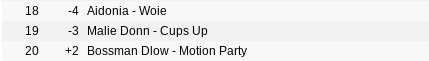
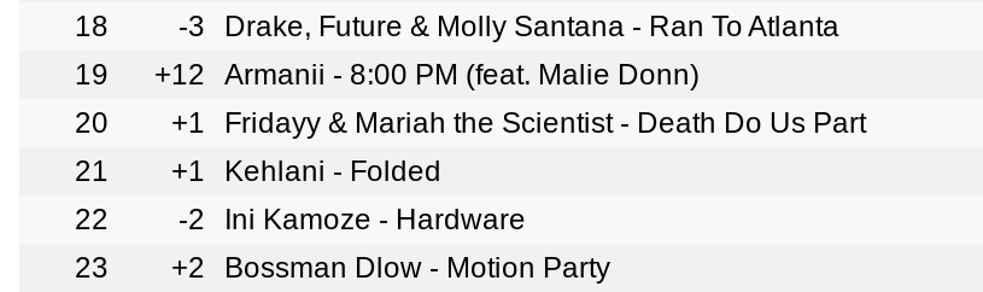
- -4 Aidonia - Woie
+ -3 Drake, Future & Molly Santana - Ran To Atlanta

- -3 Malie Donn - Cups Up
+ +12 Armanii - 8:00 PM (feat. Malie Donn)

+ +1 Fridayy & Mariah the Scientist - Death Do Us Part
+ 21
+ +1 Kehlani - Folded
+ 22
+ -2 Ini Kamoze - Hardware
+ 23
